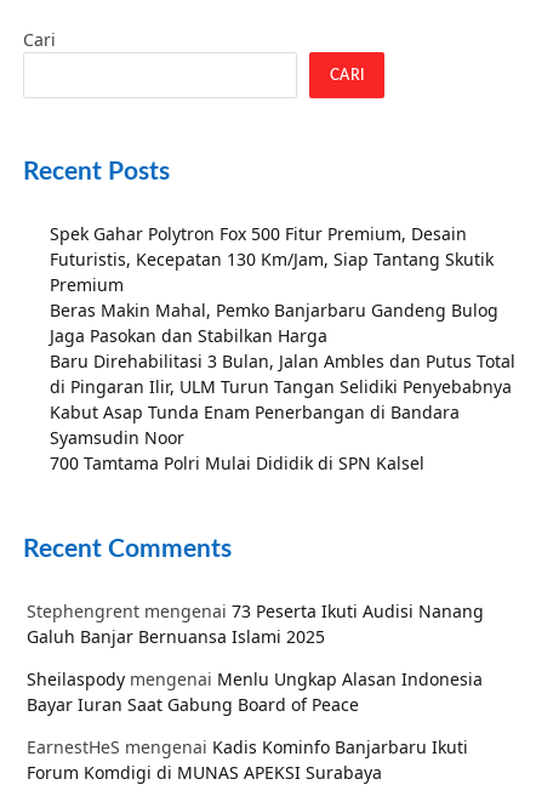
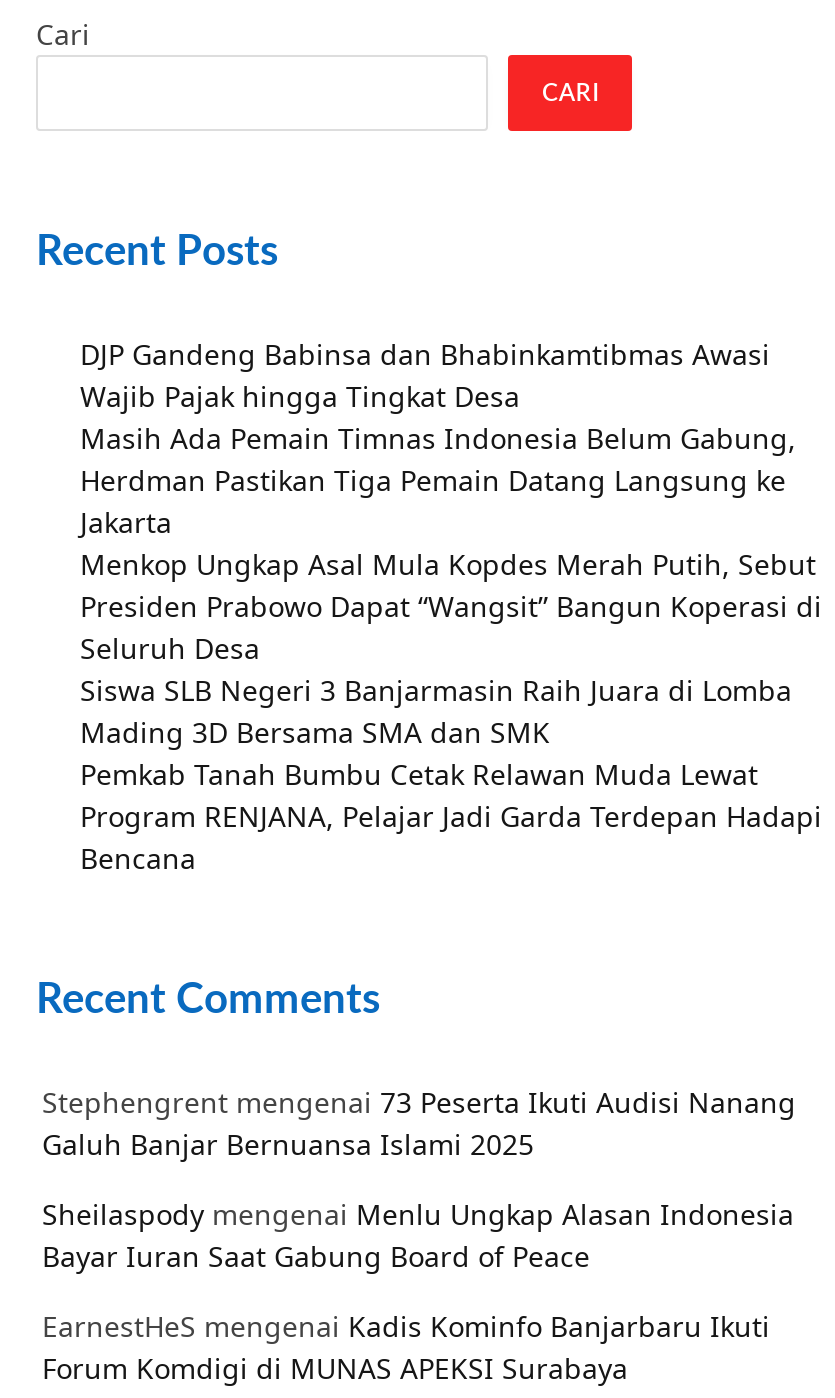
- Spek Gahar Polytron Fox 500 Fitur Premium, Desain
- Futuristis, Kecepatan 130 Km/Jam, Siap Tantang Skutik
- Premium
- Beras Makin Mahal, Pemko Banjarbaru Gandeng Bulog
- Jaga Pasokan dan Stabilkan Harga
- Baru Direhabilitasi 3 Bulan, Jalan Ambles dan Putus Total
- di Pingaran Ilir, ULM Turun Tangan Selidiki Penyebabnya
- Kabut Asap Tunda Enam Penerbangan di Bandara
- Syamsudin Noor
- 700 Tamtama Polri Mulai Dididik di SPN Kalsel
+ DJP Gandeng Babinsa dan Bhabinkamtibmas Awasi
+ Wajib Pajak hingga Tingkat Desa
+ Masih Ada Pemain Timnas Indonesia Belum Gabung,
+ Herdman Pastikan Tiga Pemain Datang Langsung ke
+ Jakarta
+ Menkop Ungkap Asal Mula Kopdes Merah Putih, Sebut
+ Presiden Prabowo Dapat “Wangsit” Bangun Koperasi di
+ Seluruh Desa
+ Siswa SLB Negeri 3 Banjarmasin Raih Juara di Lomba
+ Mading 3D Bersama SMA dan SMK
+ Pemkab Tanah Bumbu Cetak Relawan Muda Lewat
+ Program RENJANA, Pelajar Jadi Garda Terdepan Hadapi
+ Bencana
